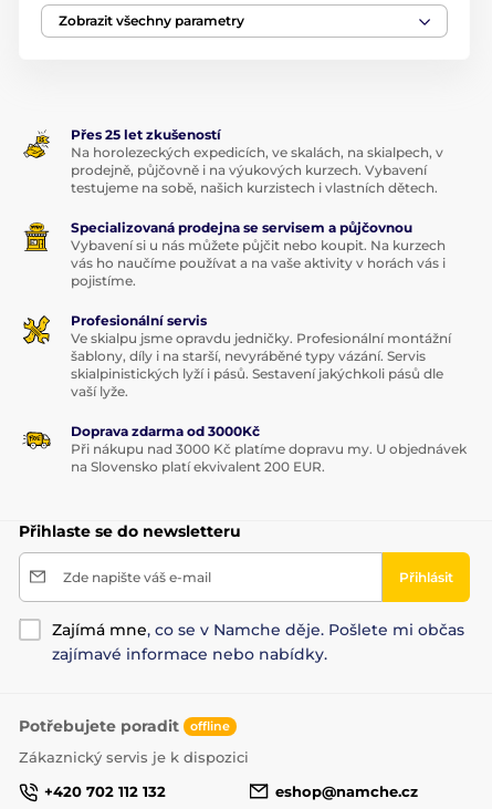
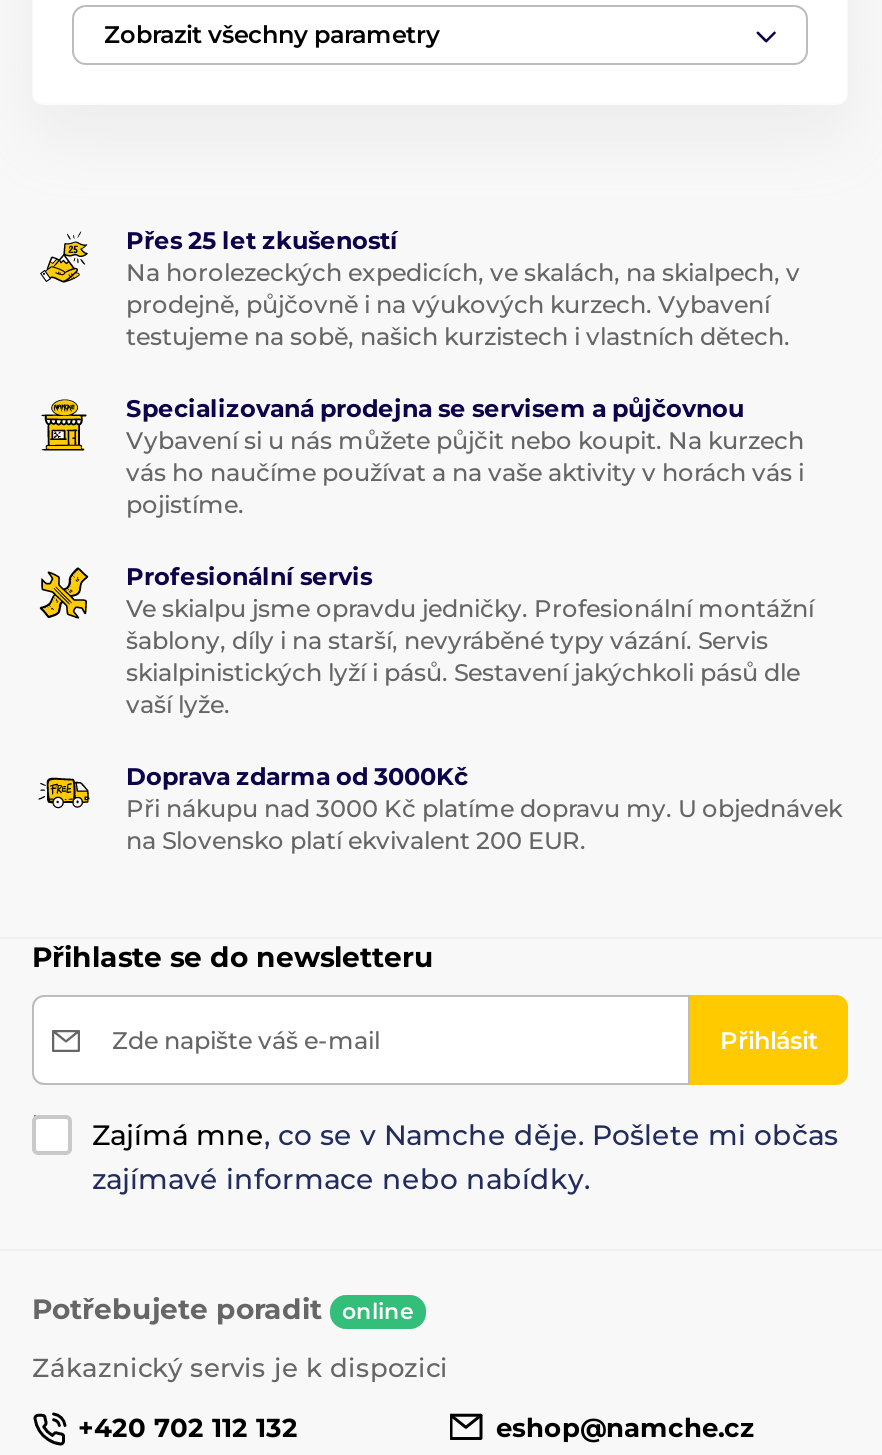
- Potřebujete poradit offline
+ Potřebujete poradit online
